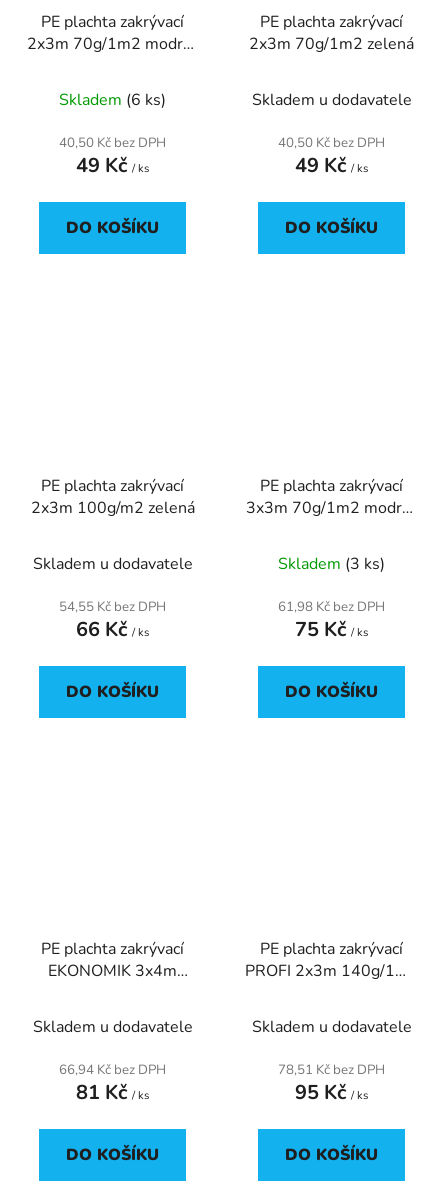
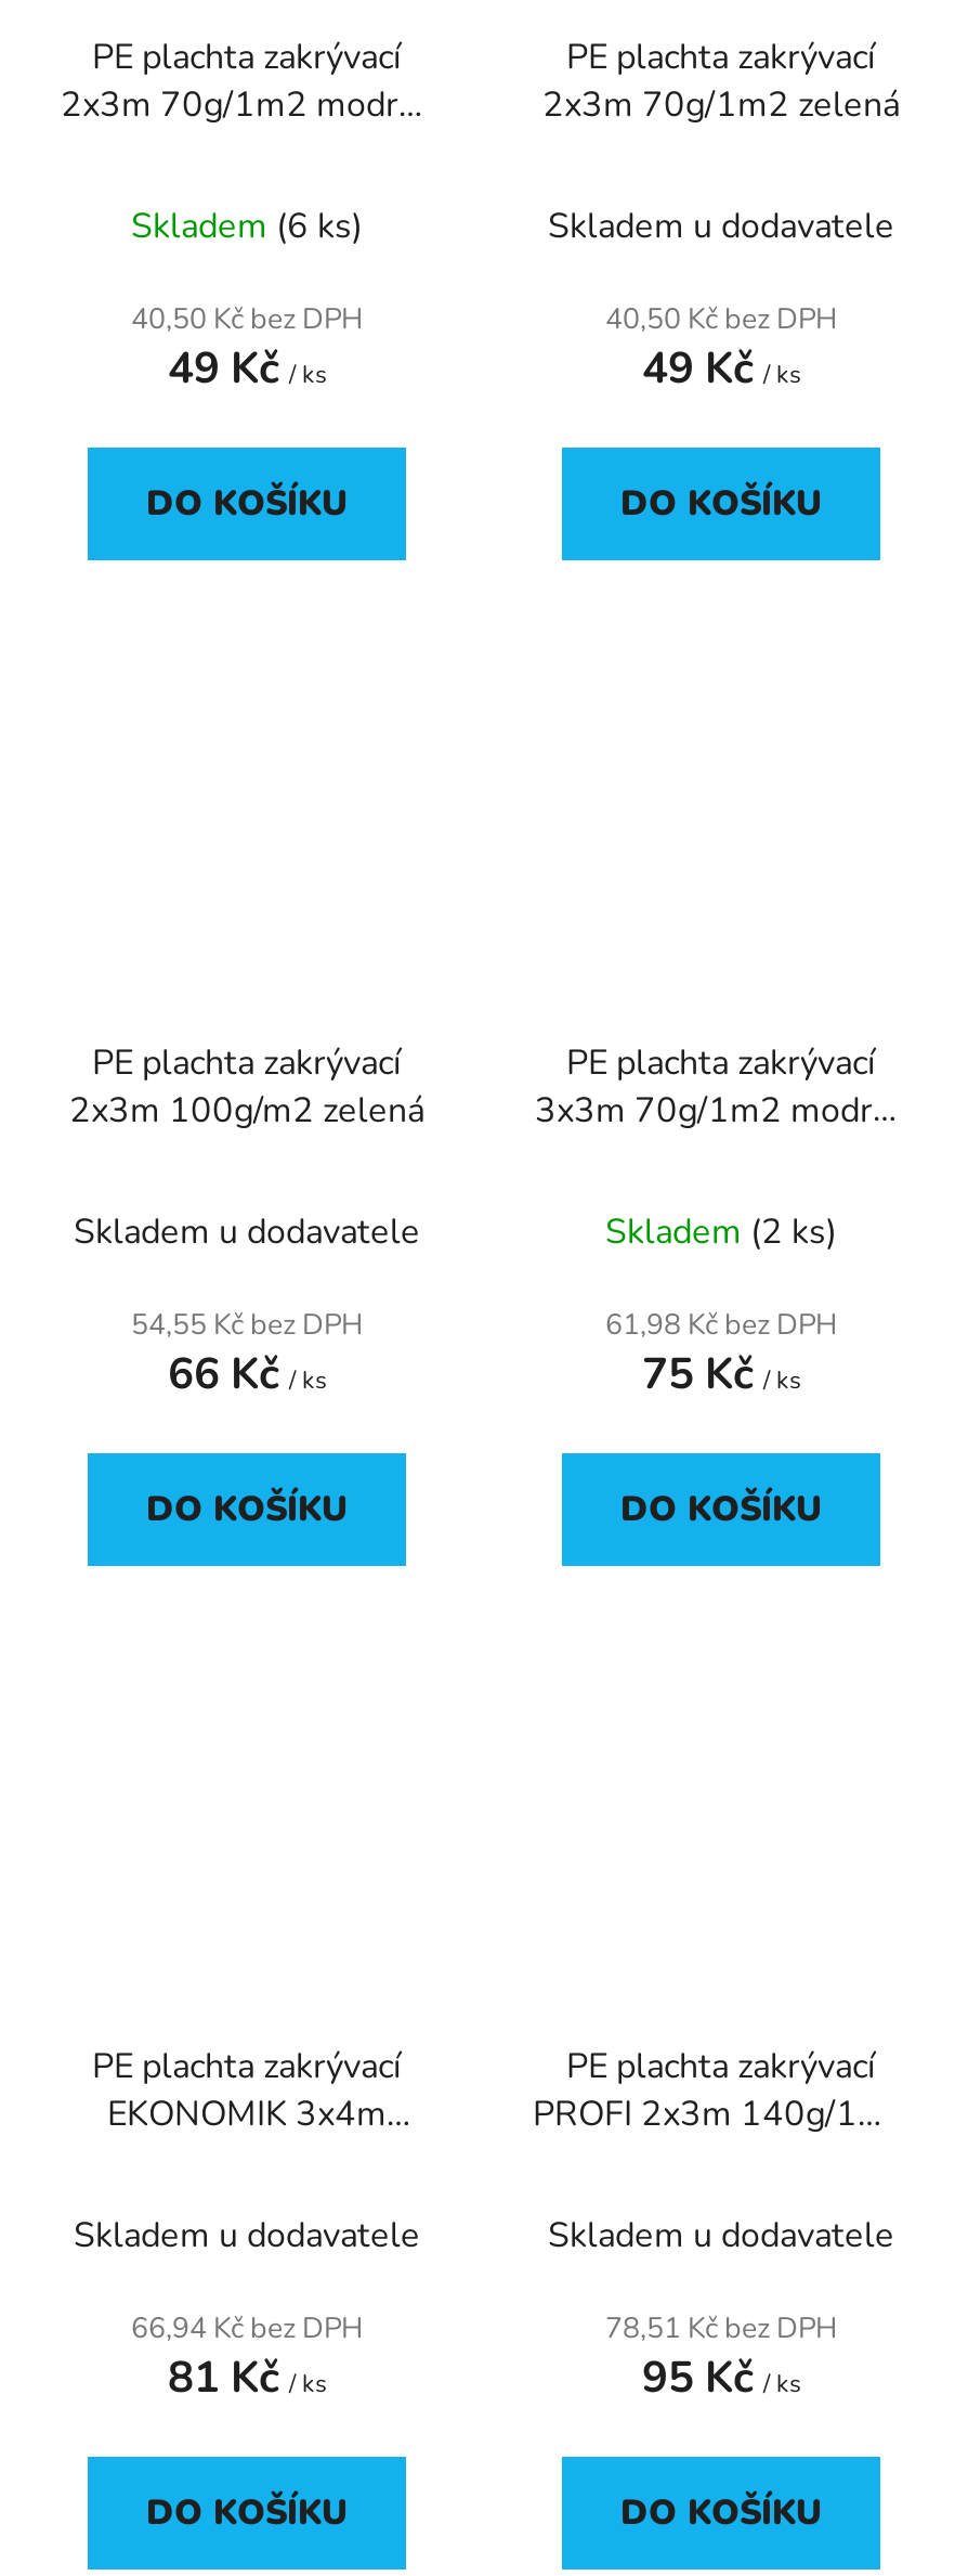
- Skladem (3 ks)
+ Skladem (2 ks)
